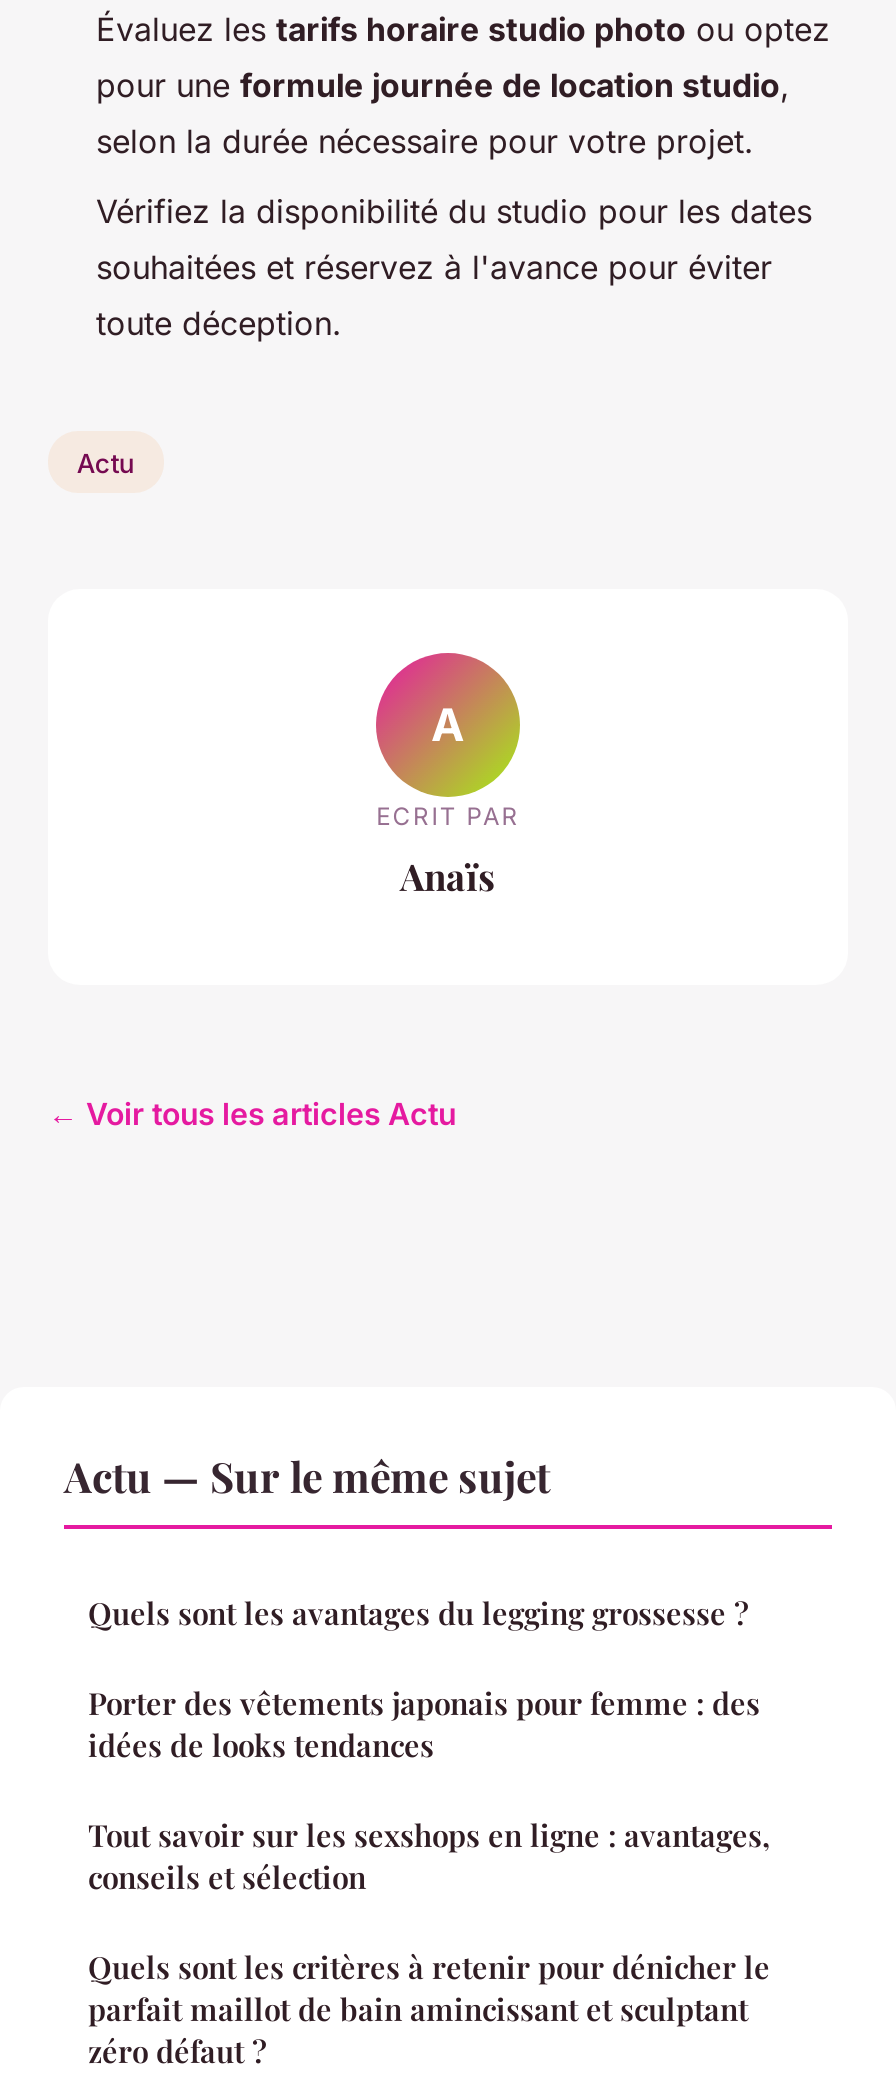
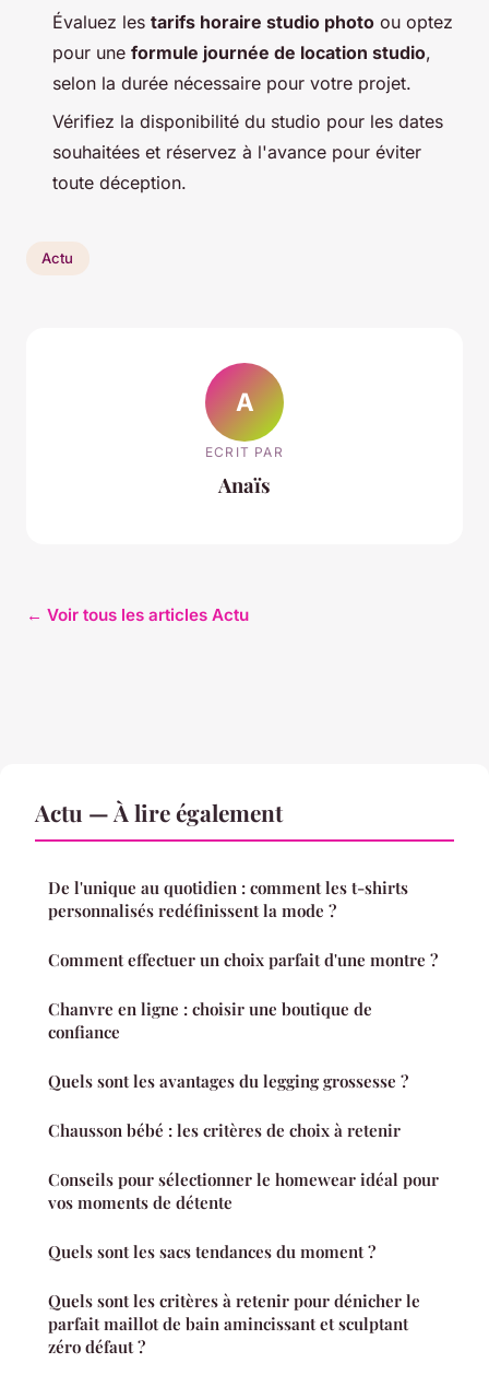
- Actu — Sur le même sujet
+ Actu — À lire également
+ De l'unique au quotidien : comment les t-shirts
+ personnalisés redéfinissent la mode ?
+ Comment effectuer un choix parfait d'une montre ?
+ Chanvre en ligne : choisir une boutique de
+ confiance

- Porter des vêtements japonais pour femme : des
- idées de looks tendances
- Tout savoir sur les sexshops en ligne : avantages,
- conseils et sélection
+ Chausson bébé : les critères de choix à retenir
+ Conseils pour sélectionner le homewear idéal pour
+ vos moments de détente
+ Quels sont les sacs tendances du moment ?
